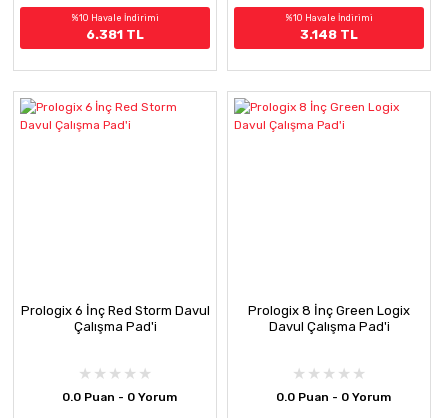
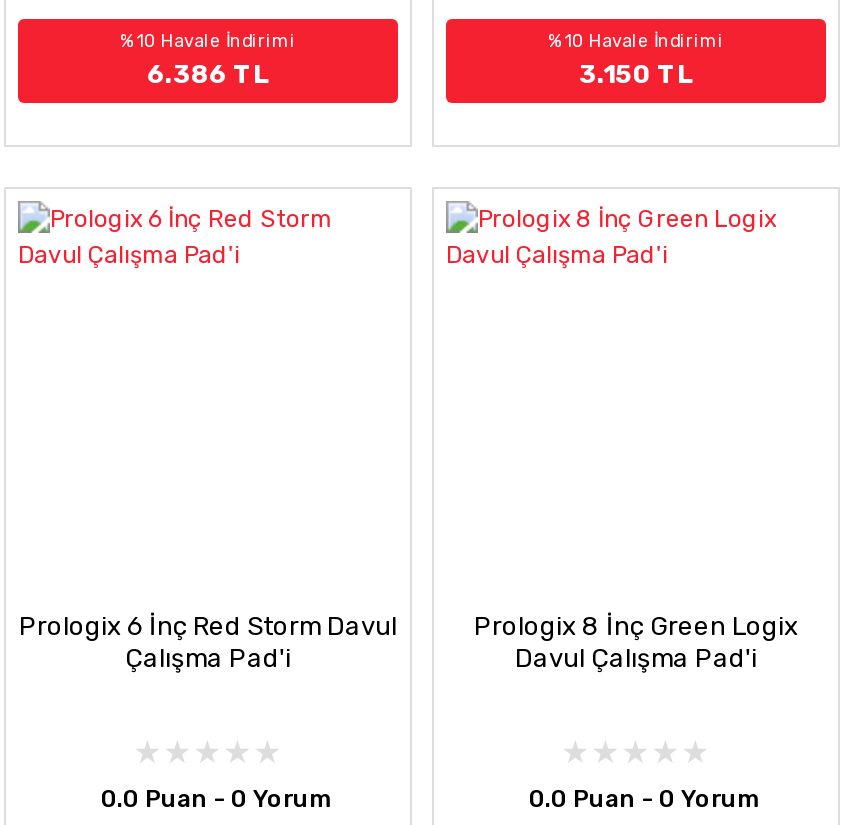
- 6.381 TL
+ 6.386 TL

- 3.148 TL
+ 3.150 TL
